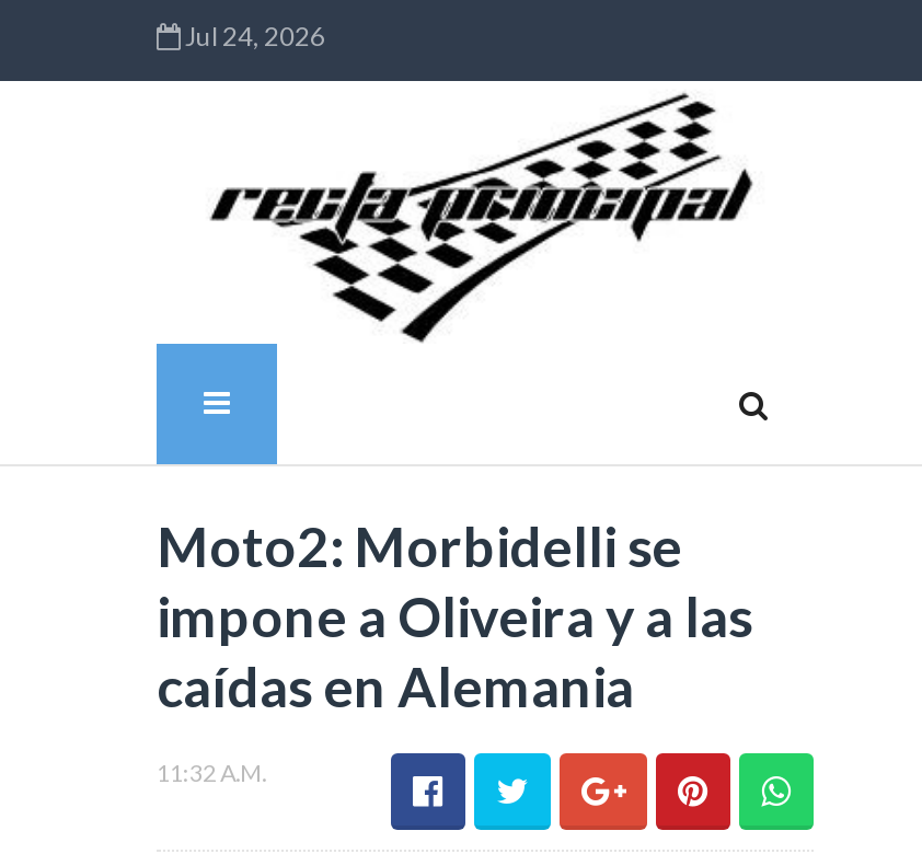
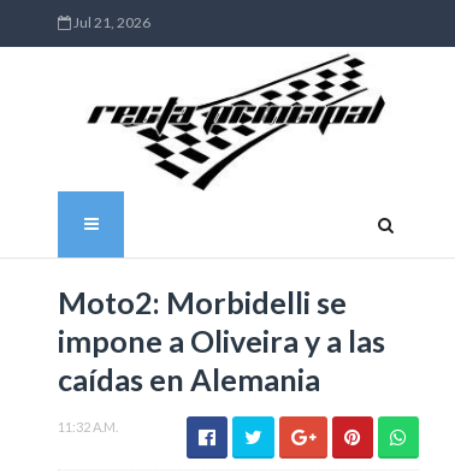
- Jul 24, 2026
+ Jul 21, 2026
